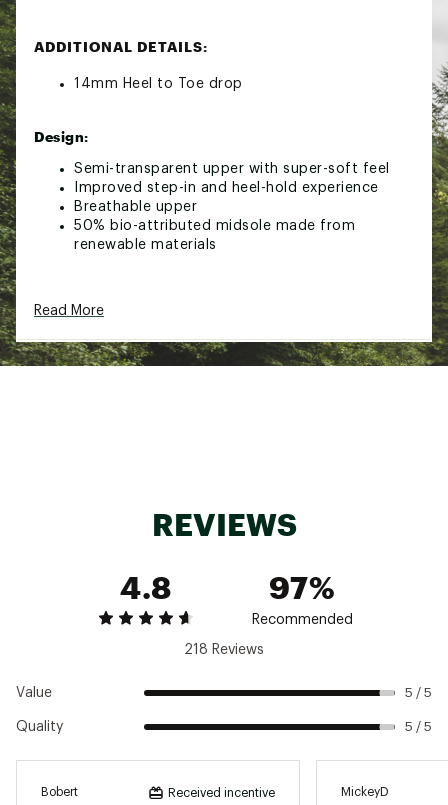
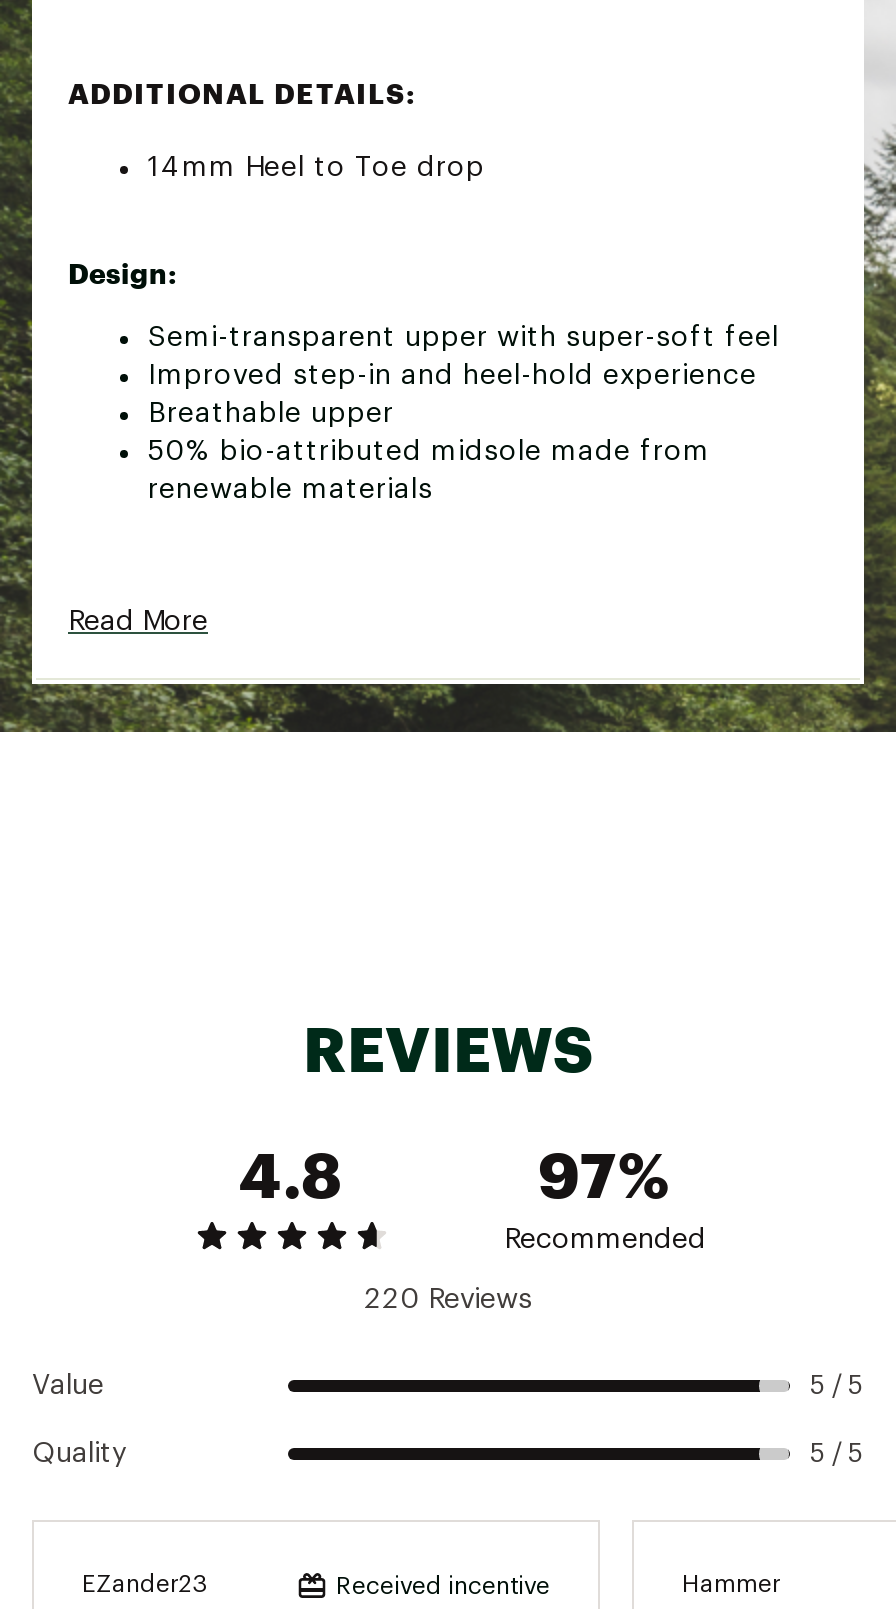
- 218 Reviews
+ 220 Reviews

- Bobert
+ EZander23

- MickeyD
+ Hammer
